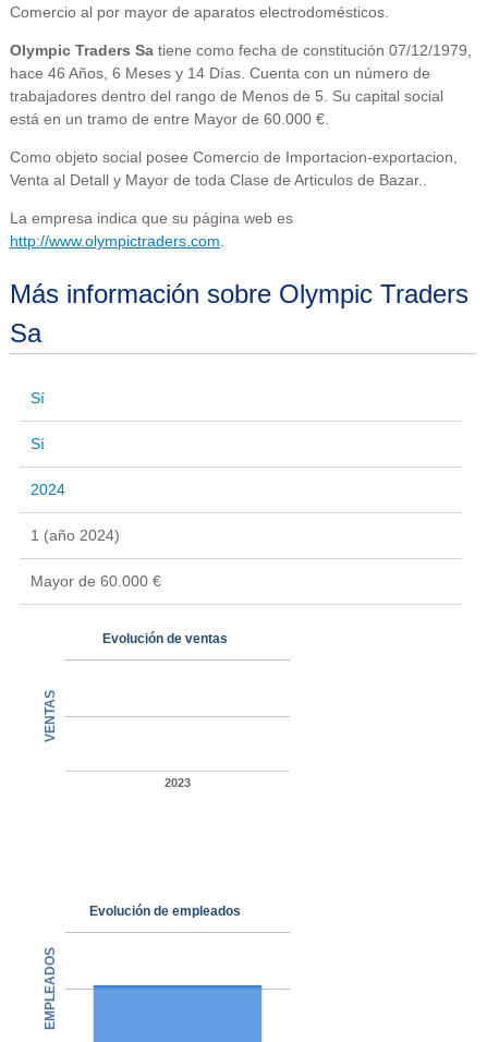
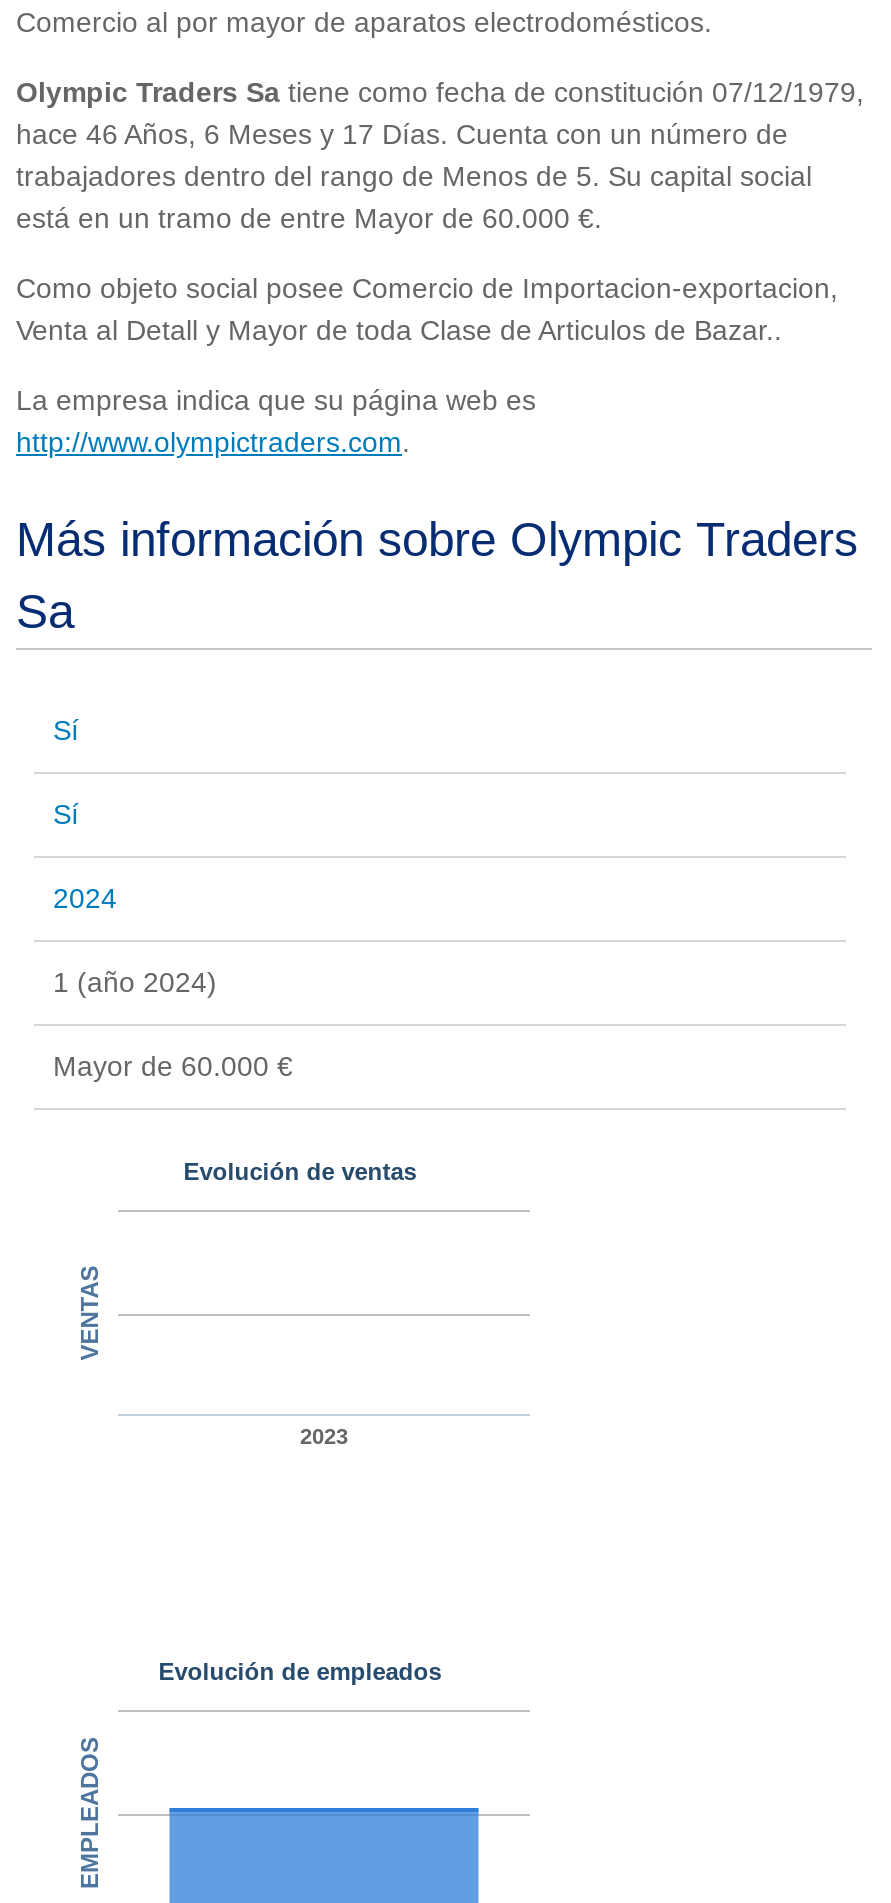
- hace 46 Años, 6 Meses y 14 Días. Cuenta con un número de
+ hace 46 Años, 6 Meses y 17 Días. Cuenta con un número de
